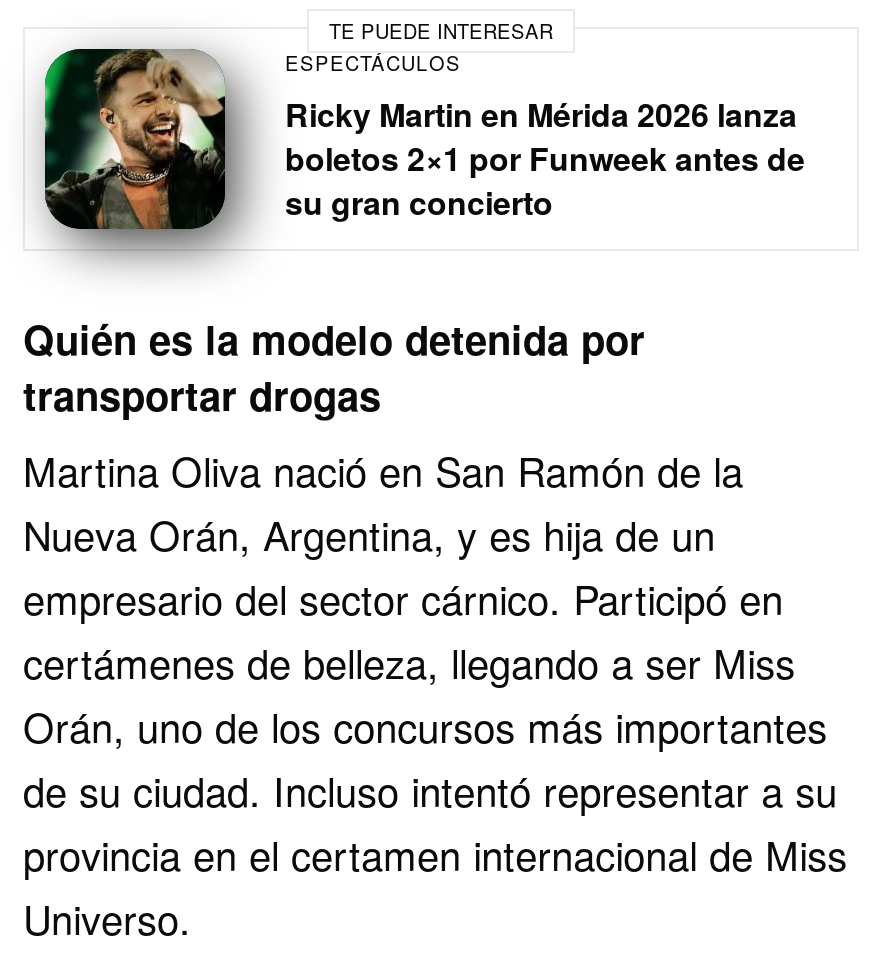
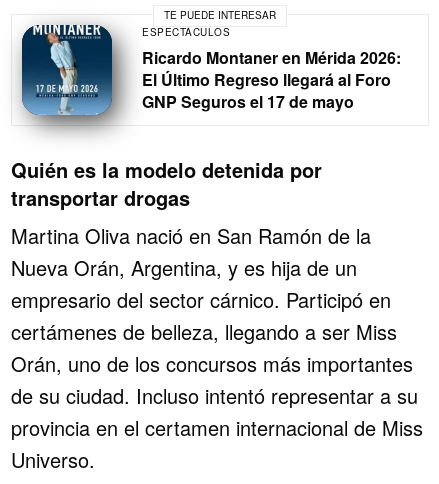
- [image]
- Ricky Martin en Mérida 2026 lanza
- boletos 2×1 por Funweek antes de
- su gran concierto
+ [image]
+ Ricardo Montaner en Mérida 2026:
+ El Último Regreso llegará al Foro
+ GNP Seguros el 17 de mayo
